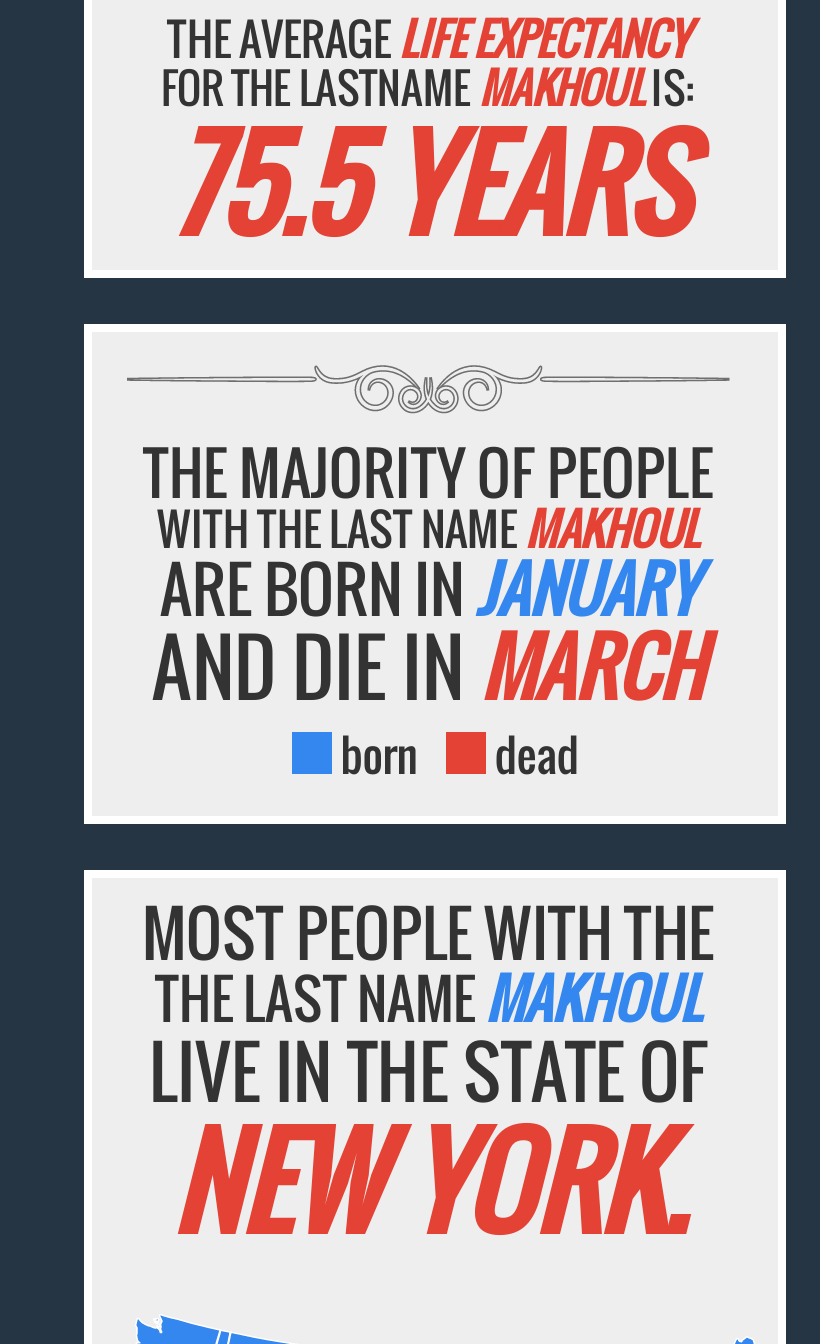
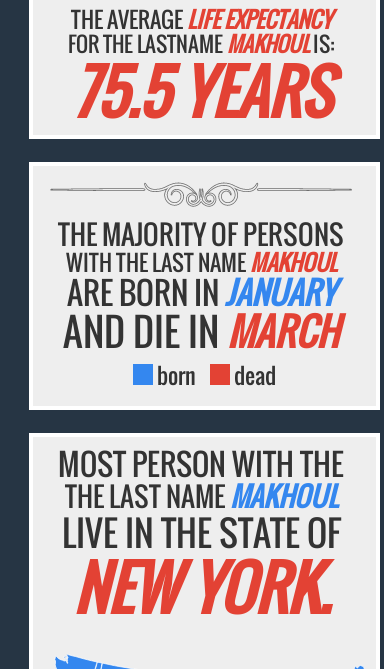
- THE MAJORITY OF PEOPLE
+ THE MAJORITY OF PERSONS

- MOST PEOPLE WITH THE
+ MOST PERSON WITH THE
